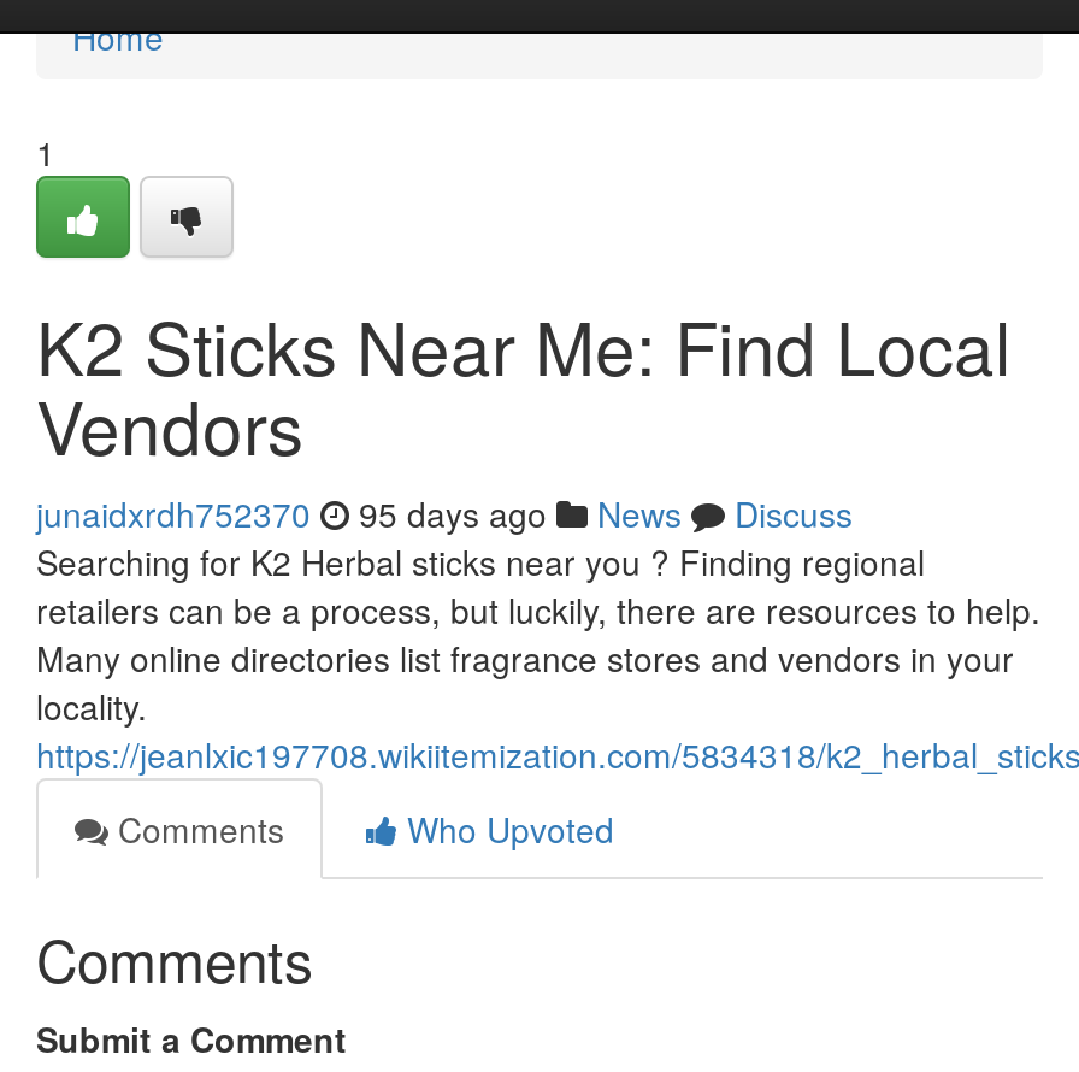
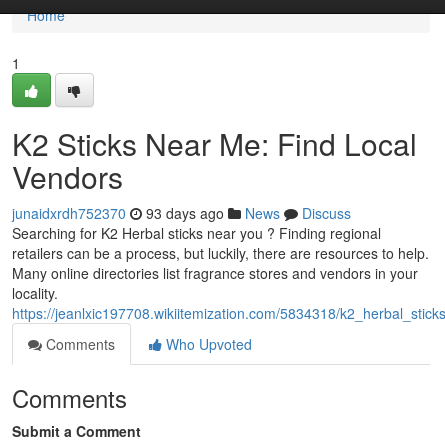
- junaidxrdh752370 95 days ago News Discuss
+ junaidxrdh752370 93 days ago News Discuss
